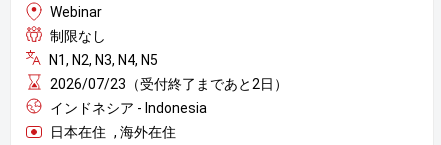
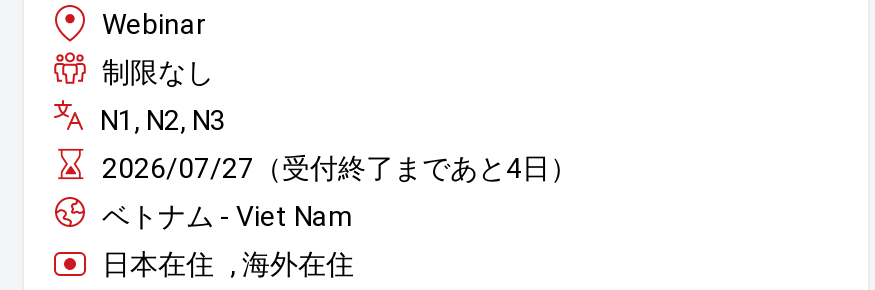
- N1, N2, N3, N4, N5
+ N1, N2, N3

- 2026/07/23（受付終了まであと2日）
+ 2026/07/27（受付終了まであと4日）

- インドネシア - Indonesia
+ ベトナム - Viet Nam
